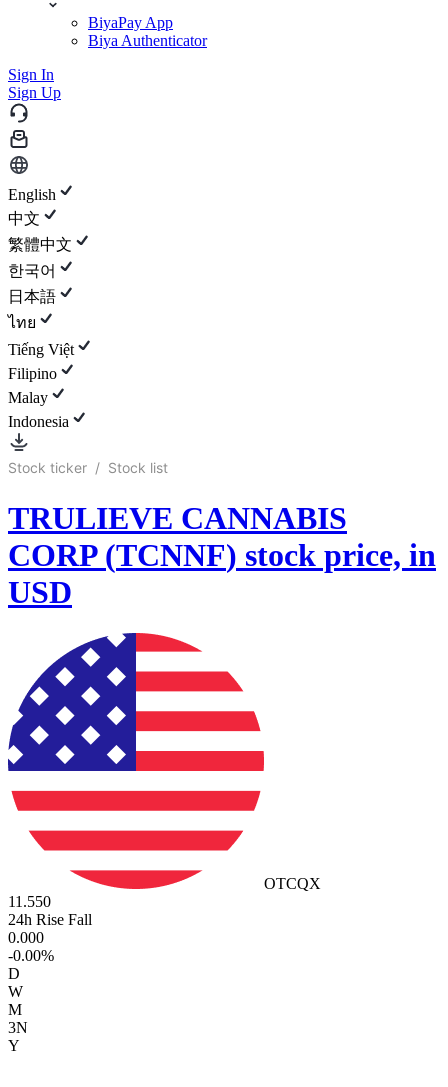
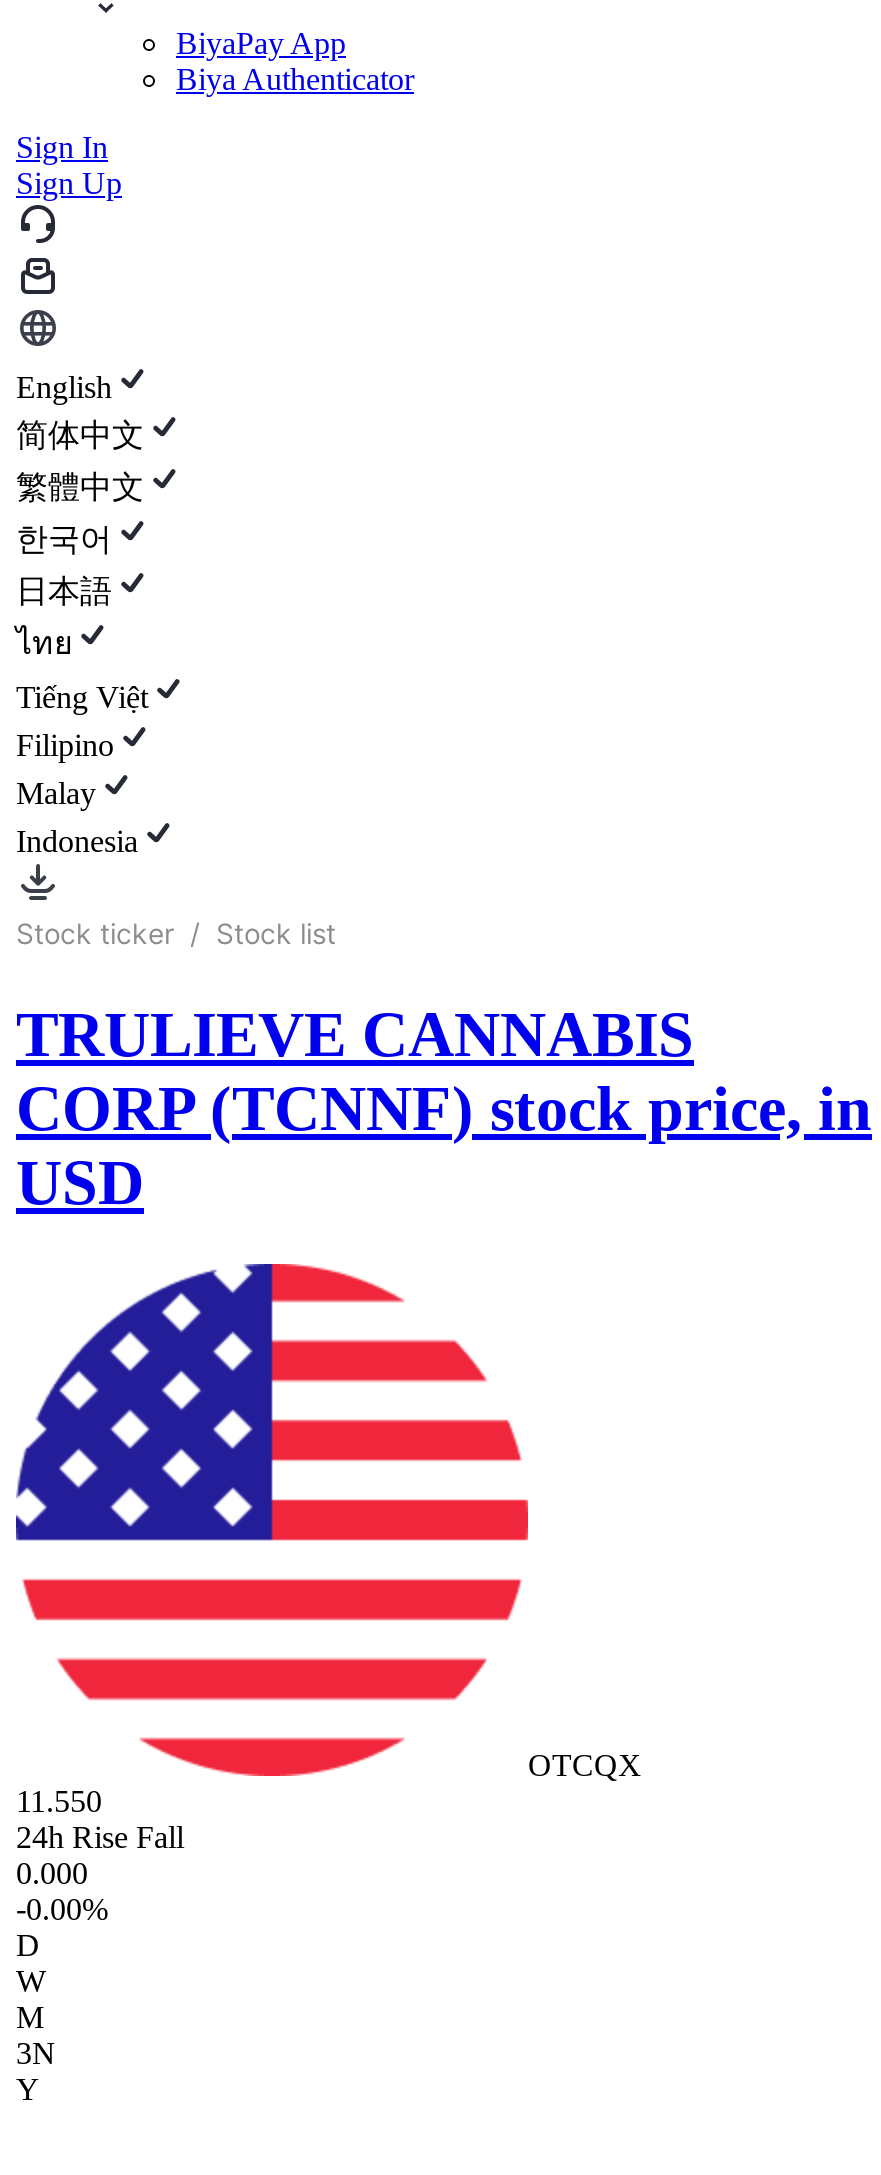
- 中文
+ 简体中文
